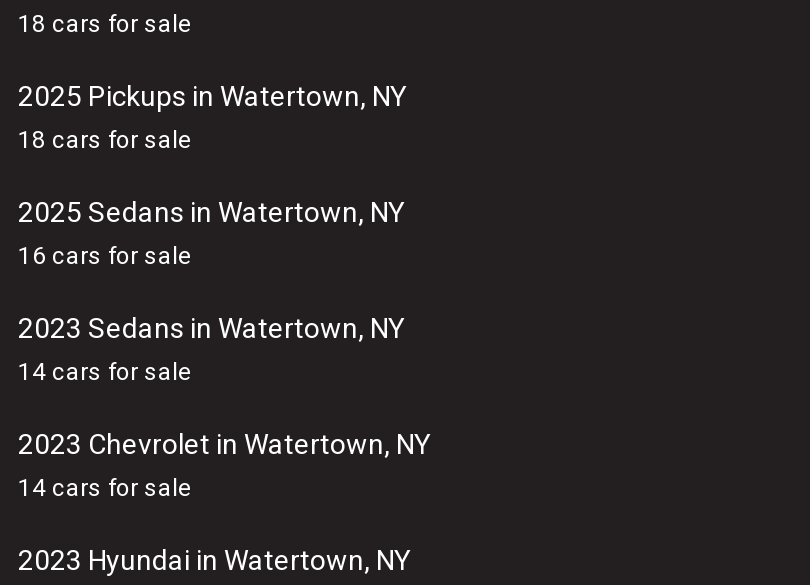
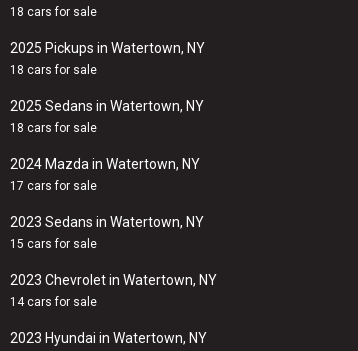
- 16 cars for sale
+ 18 cars for sale
+ 2024 Mazda in Watertown, NY
+ 17 cars for sale

- 14 cars for sale
+ 15 cars for sale
